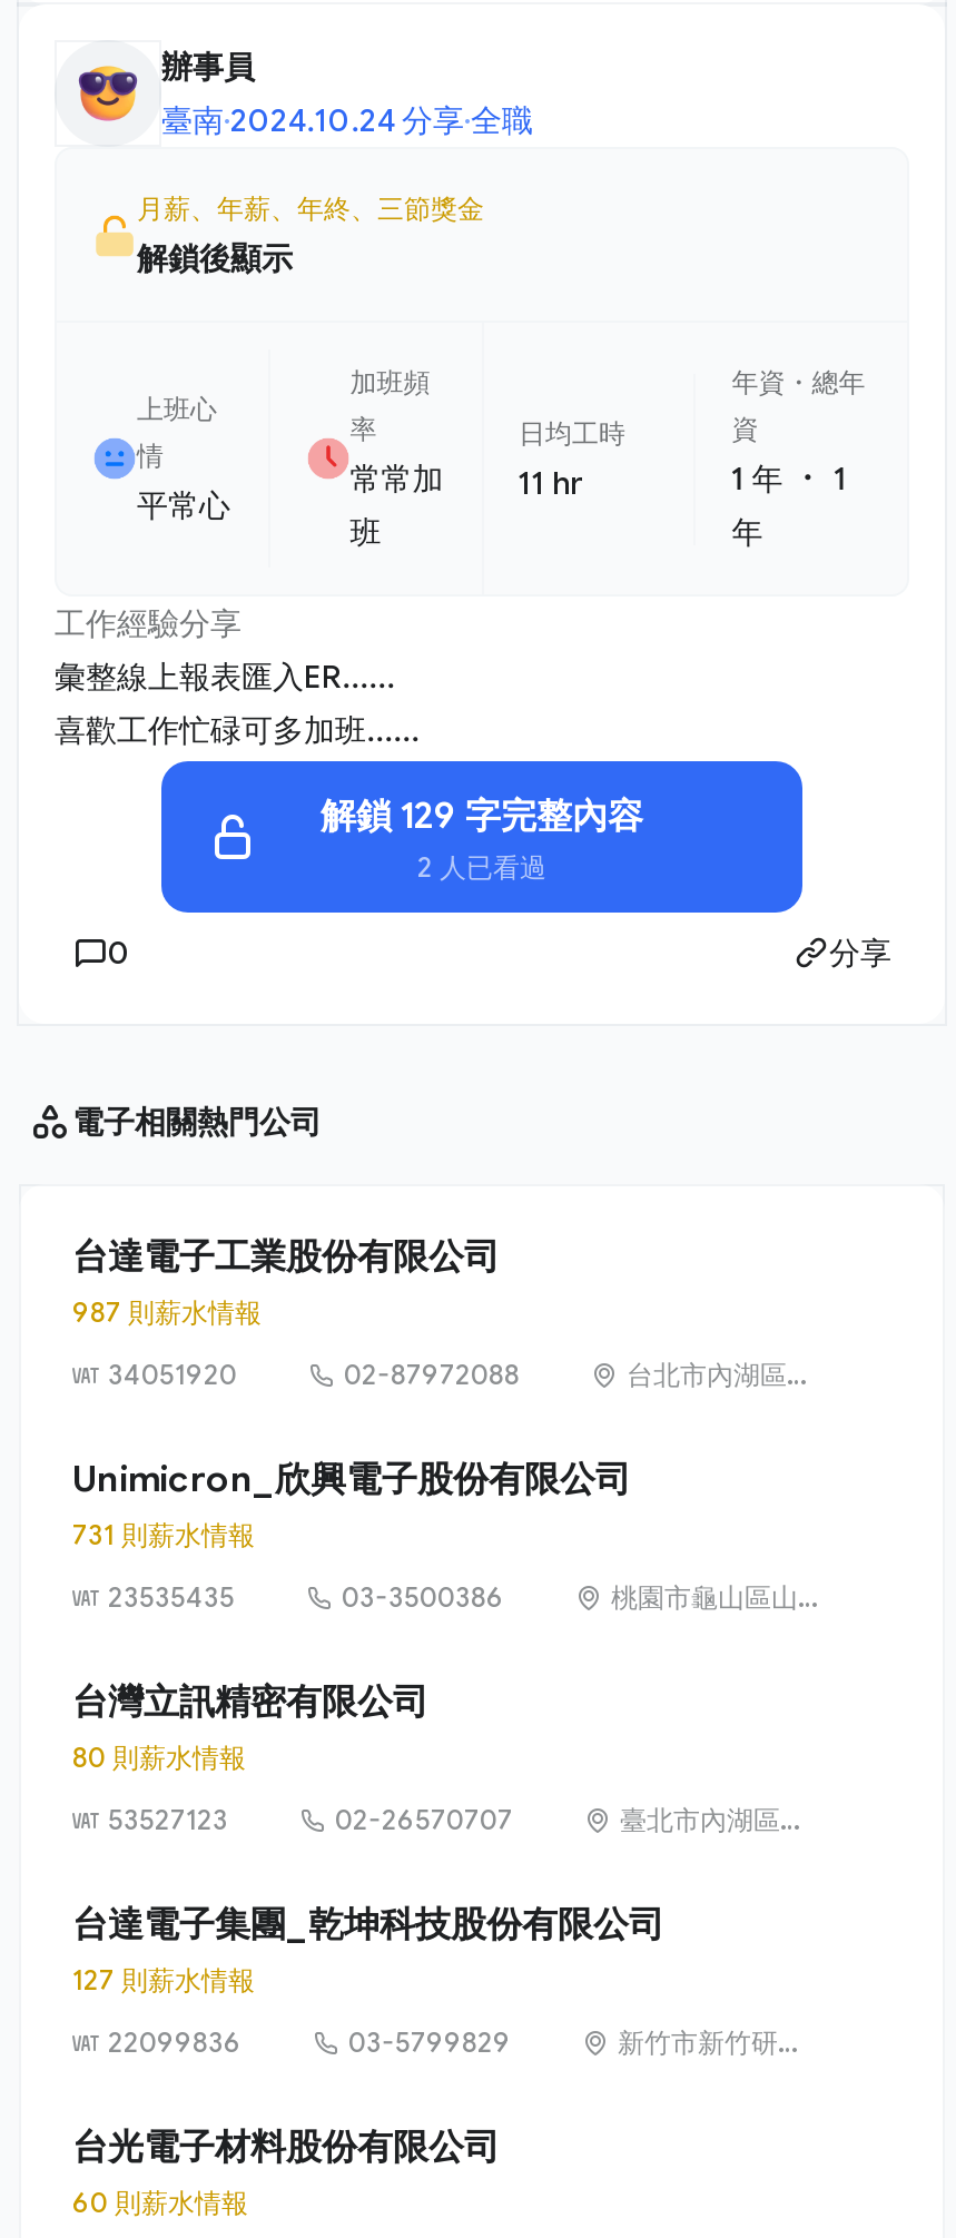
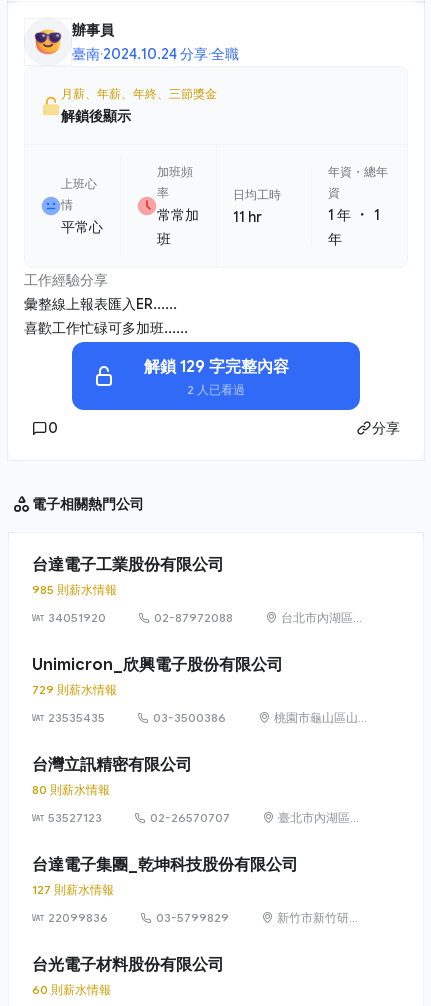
- 987 則薪水情報
+ 985 則薪水情報

- 731 則薪水情報
+ 729 則薪水情報
